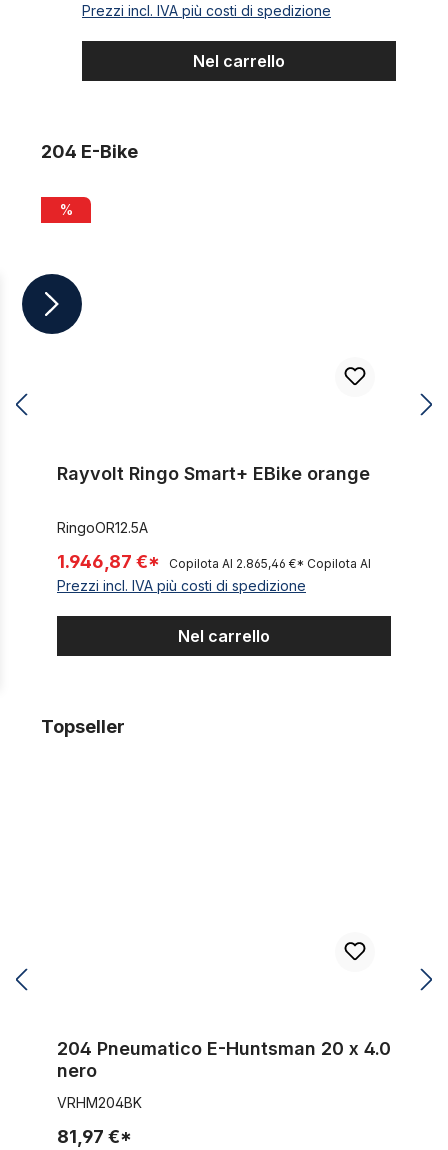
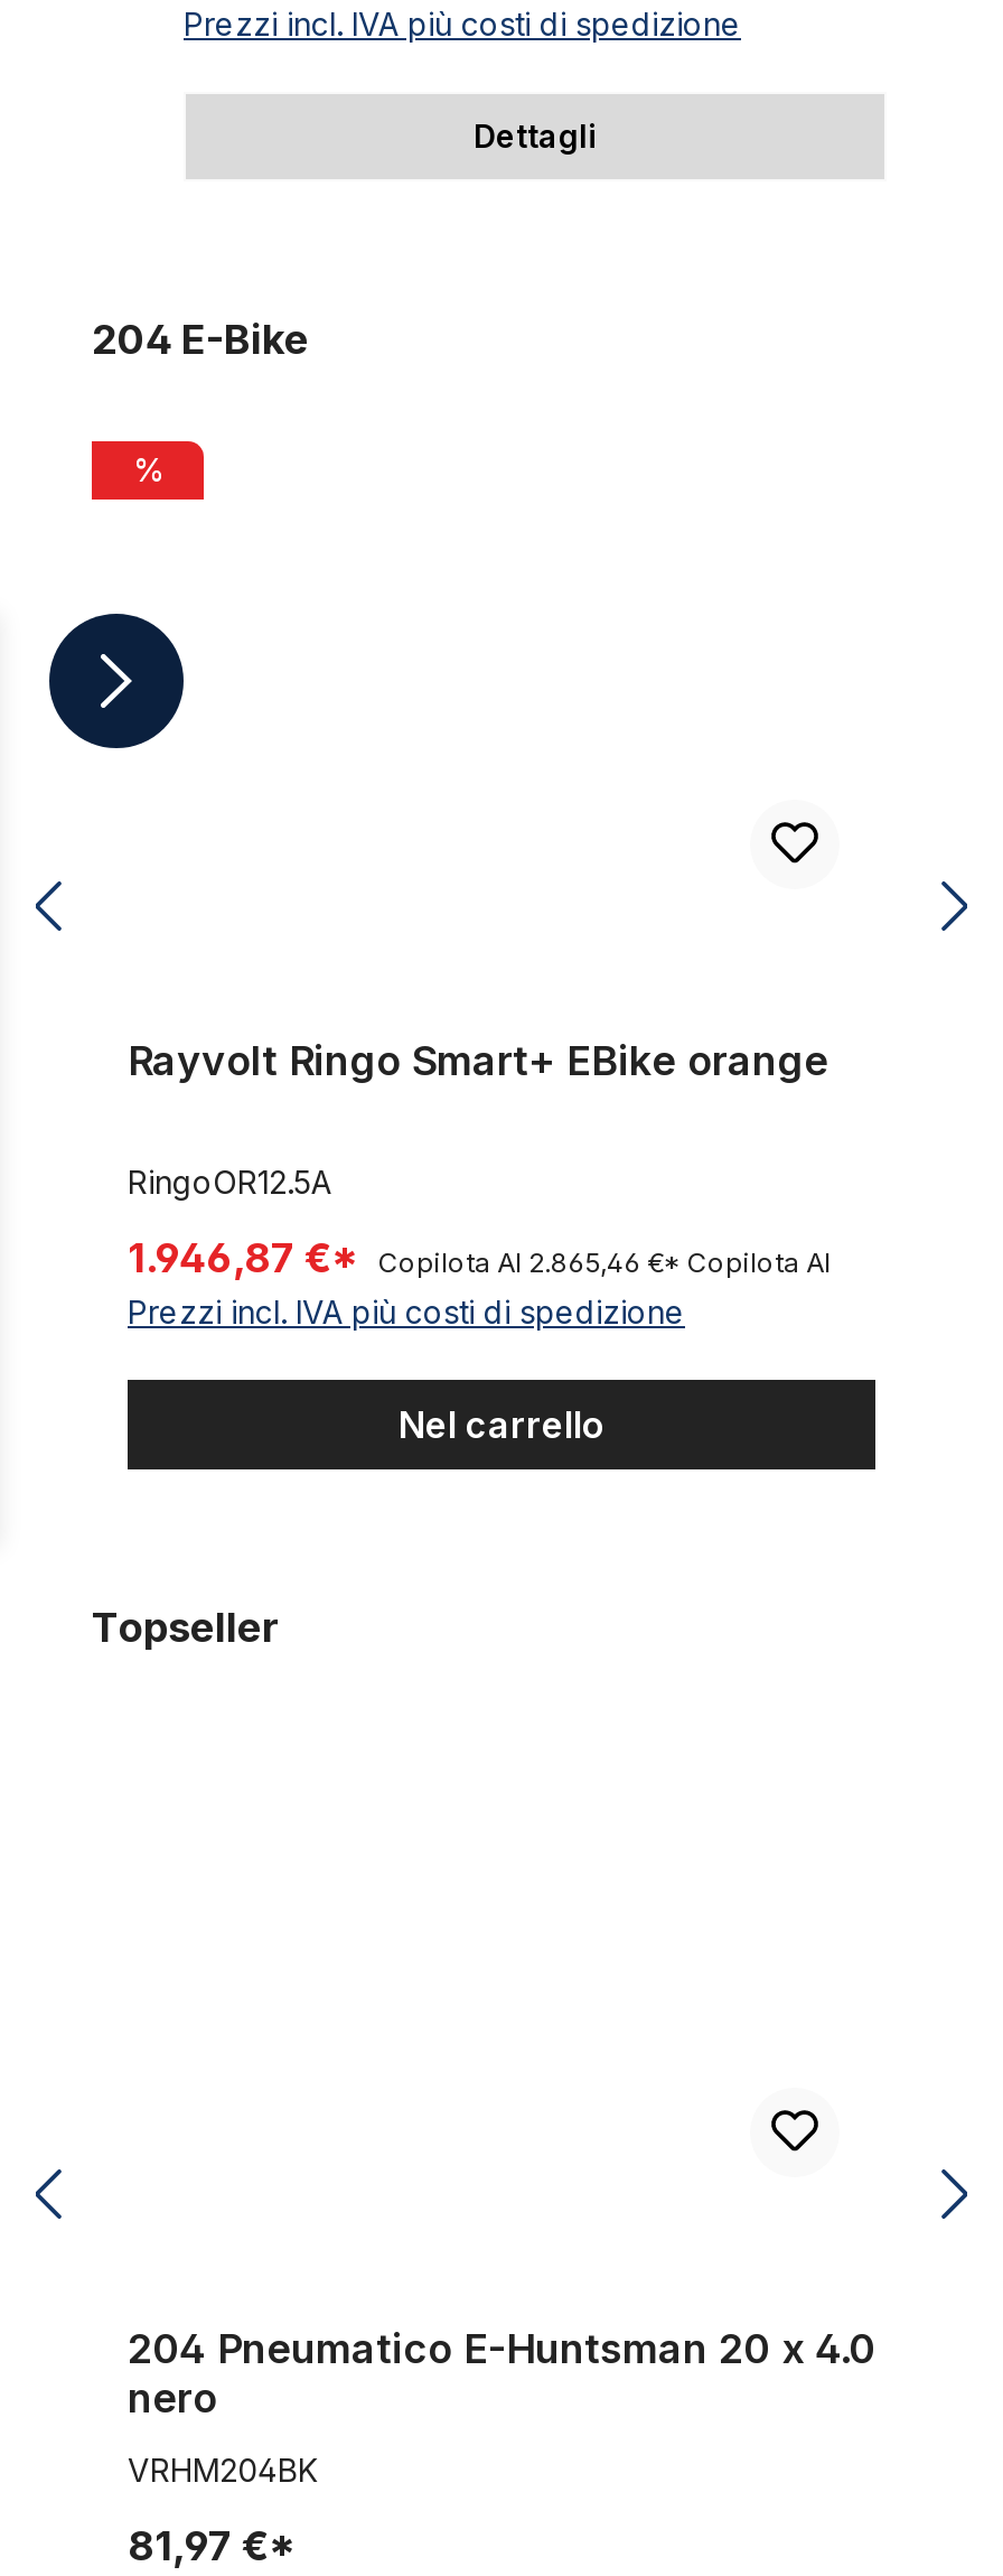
- Nel carrello
+ Dettagli
